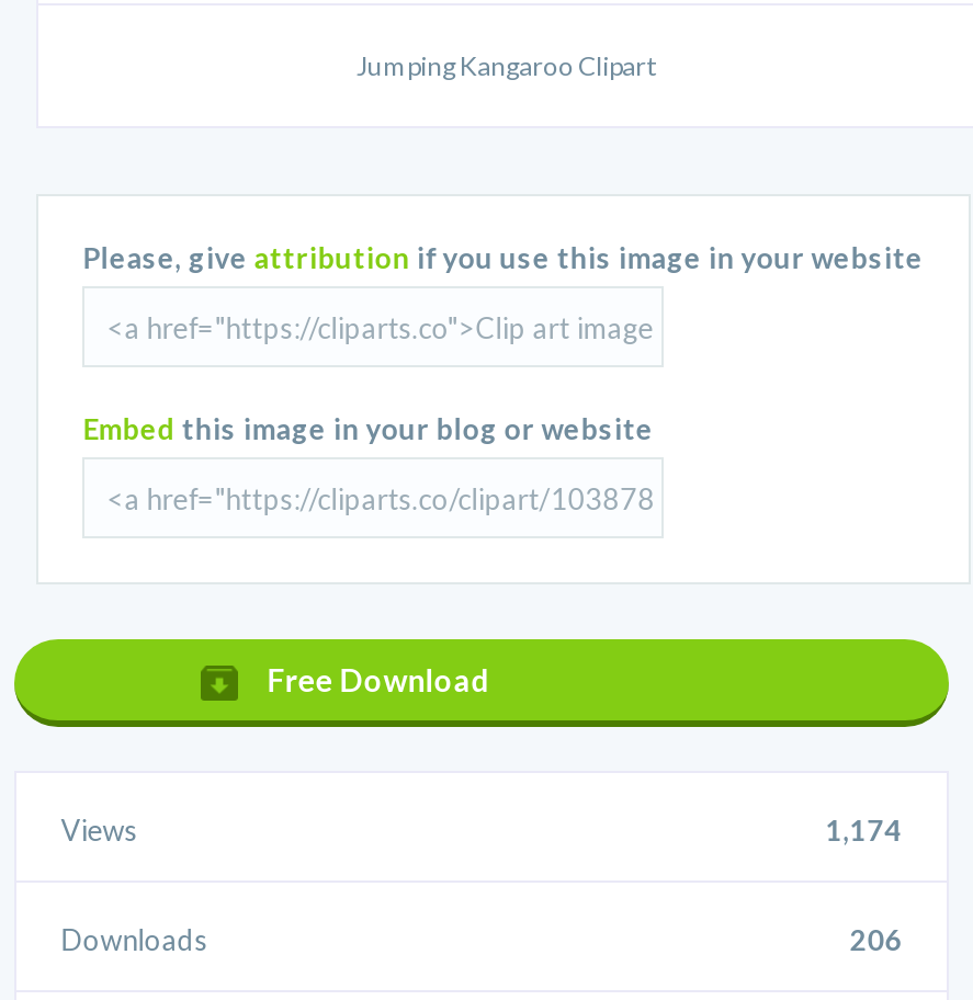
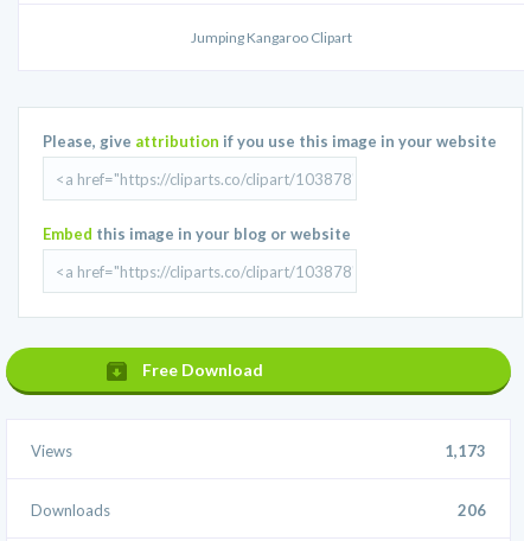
- 1,174
+ 1,173
